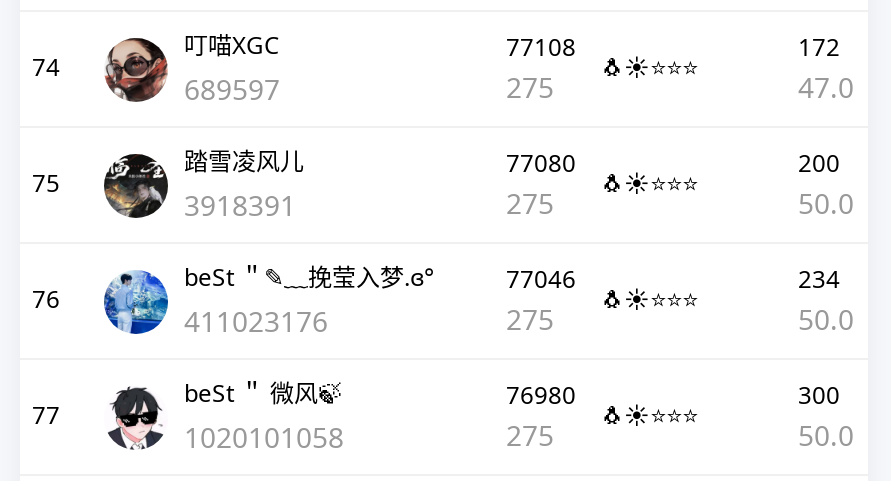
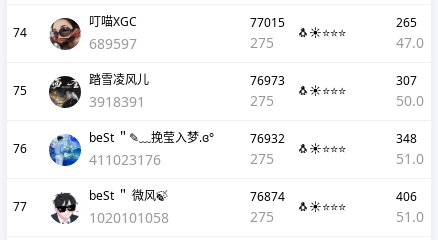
- 77108
+ 77015

- 172
+ 265

- 77080
+ 76973

- 200
+ 307

- 77046
+ 76932

- 234
+ 348

- 50.0
+ 51.0

- 76980
+ 76874

- 300
+ 406

- 50.0
+ 51.0
